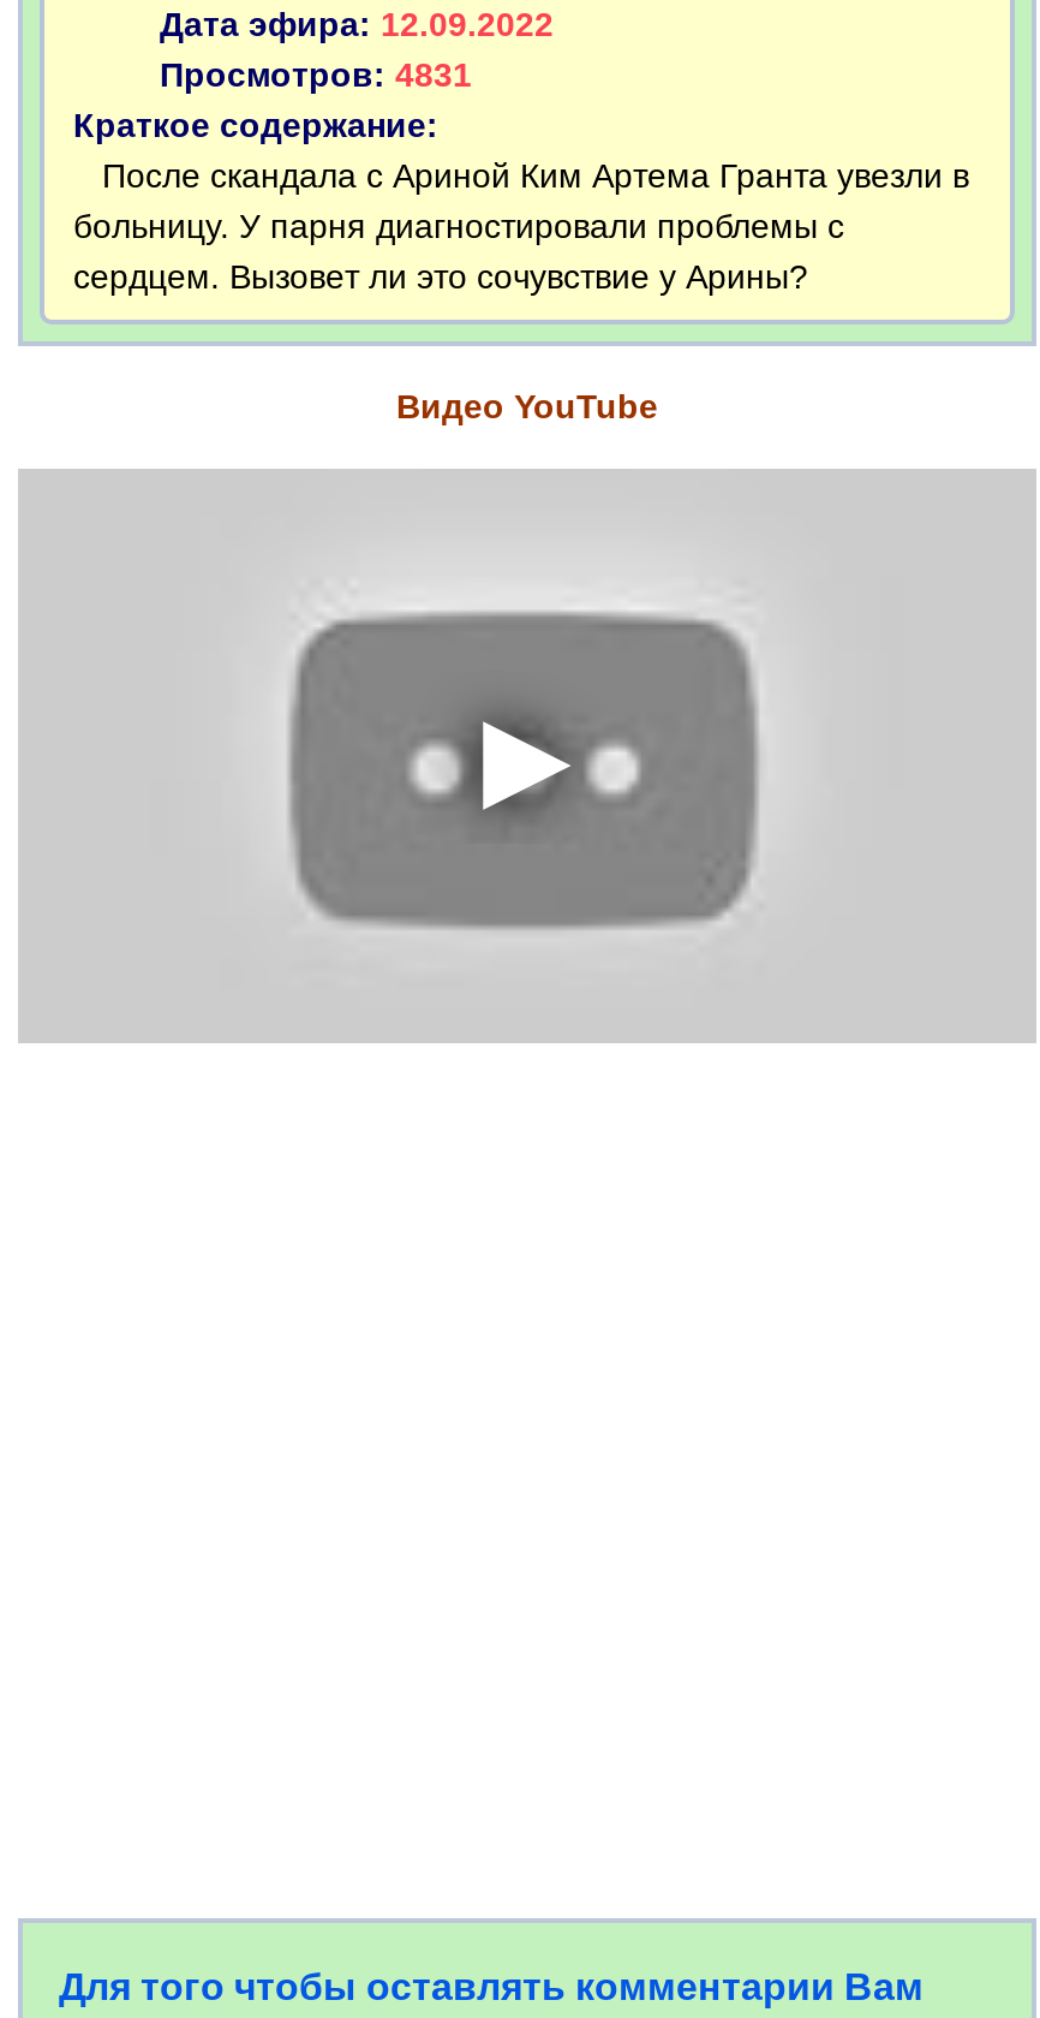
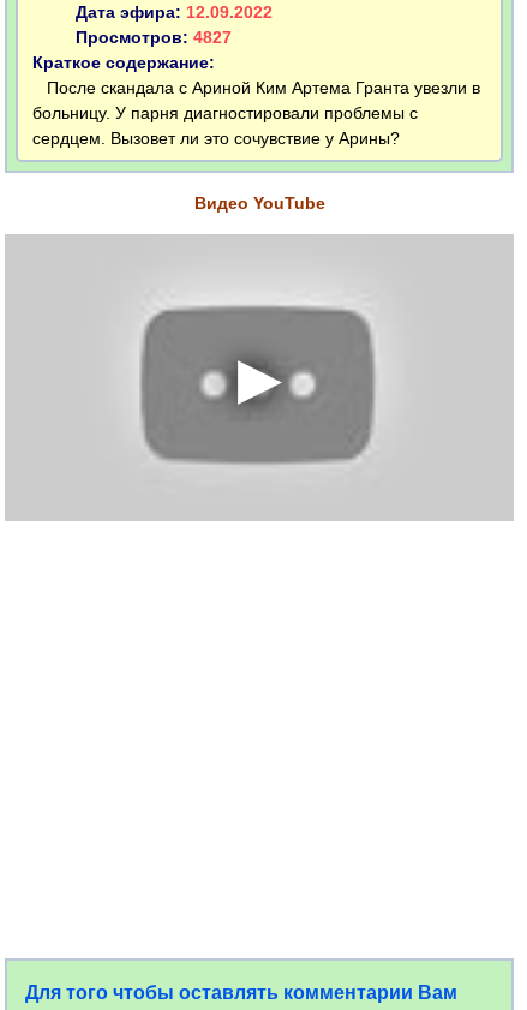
- Просмотров: 4831
+ Просмотров: 4827
